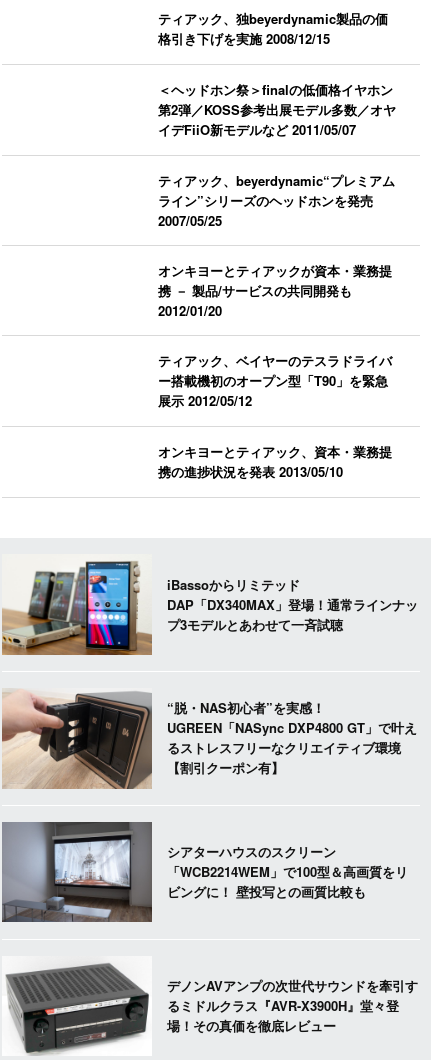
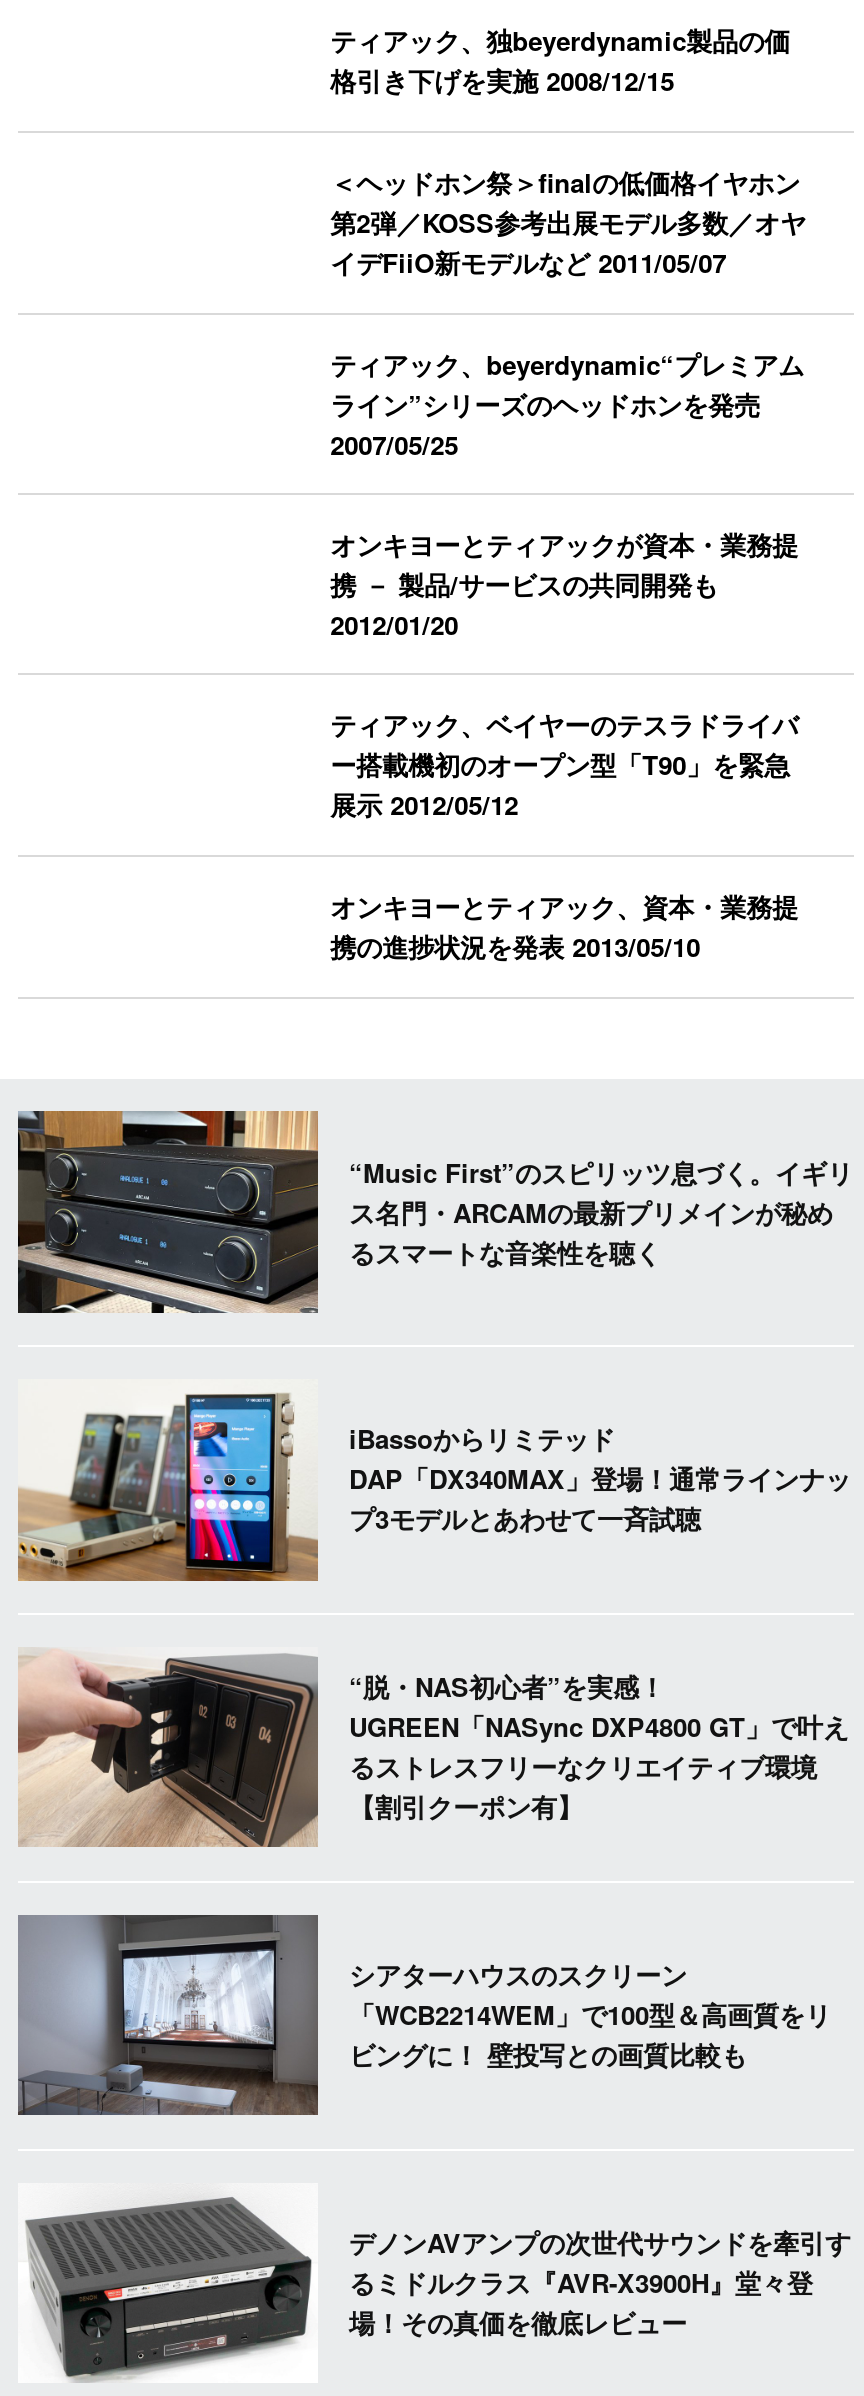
+ [image]
+ “Music First”のスピリッツ息づく。イギリ
+ ス名門・ARCAMの最新プリメインが秘め
+ るスマートな音楽性を聴く
